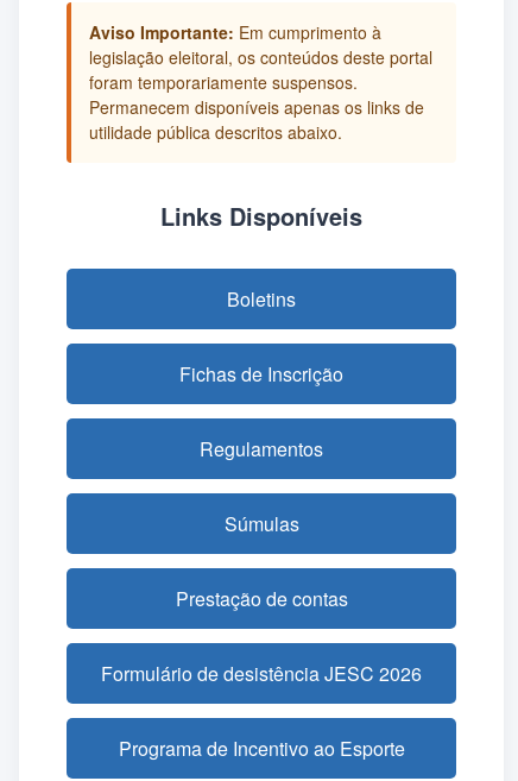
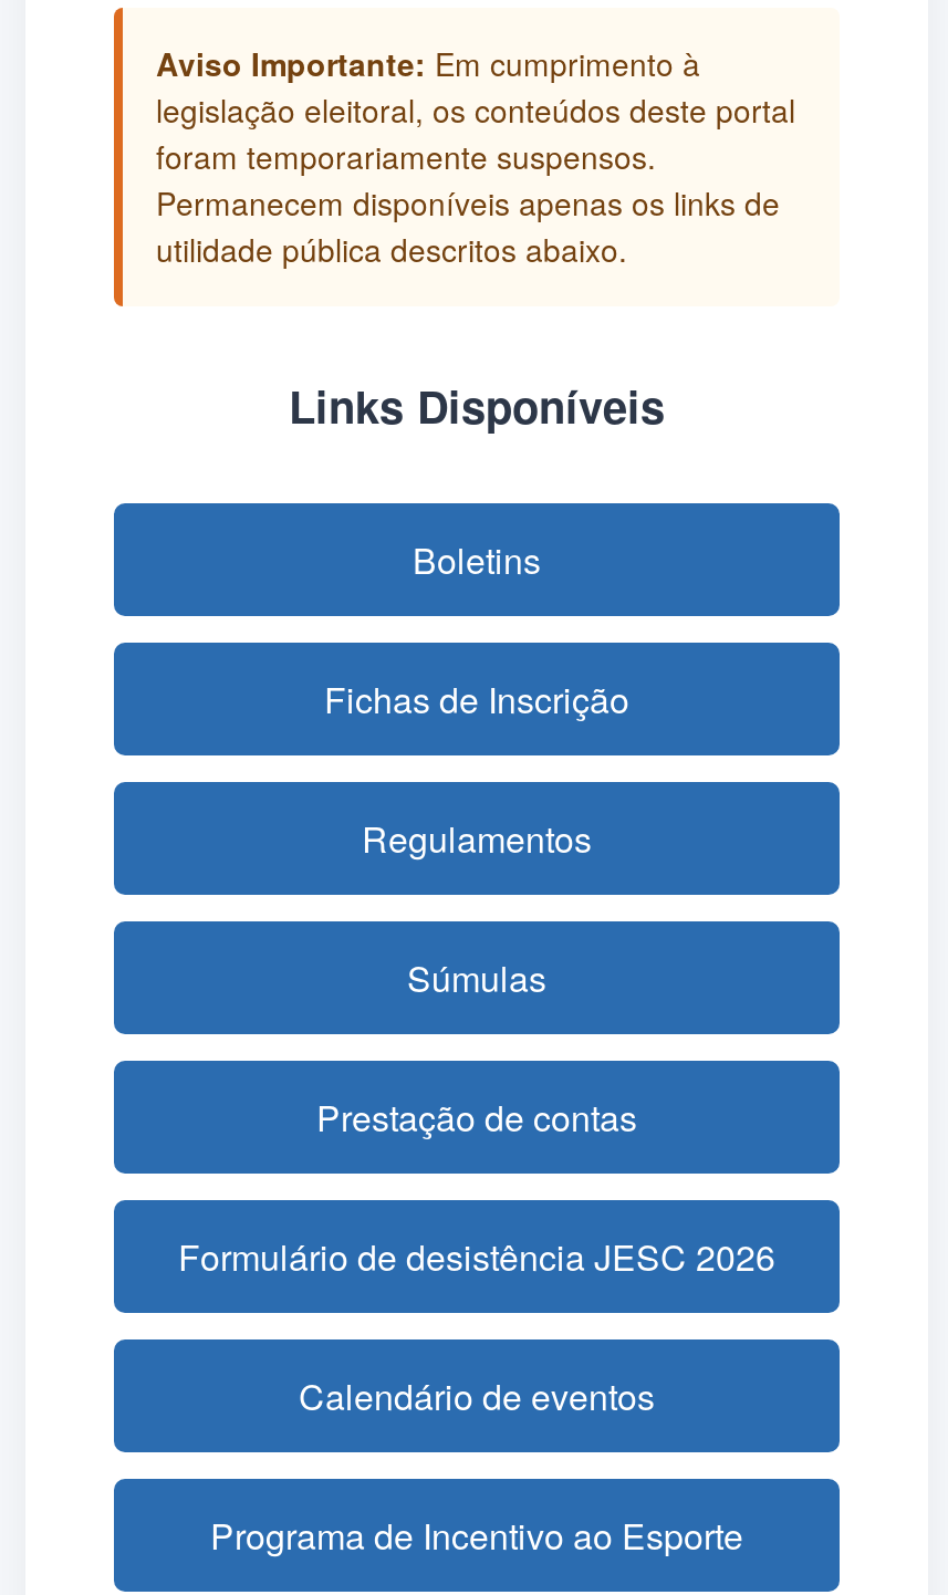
+ Calendário de eventos
